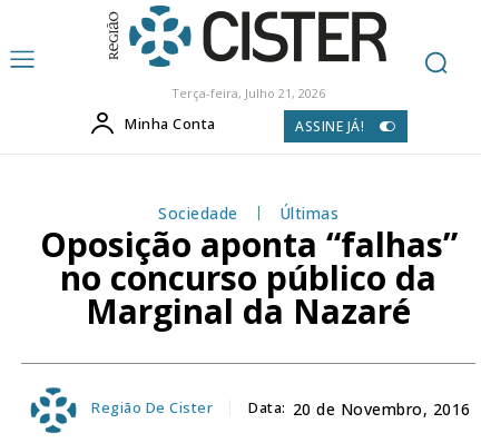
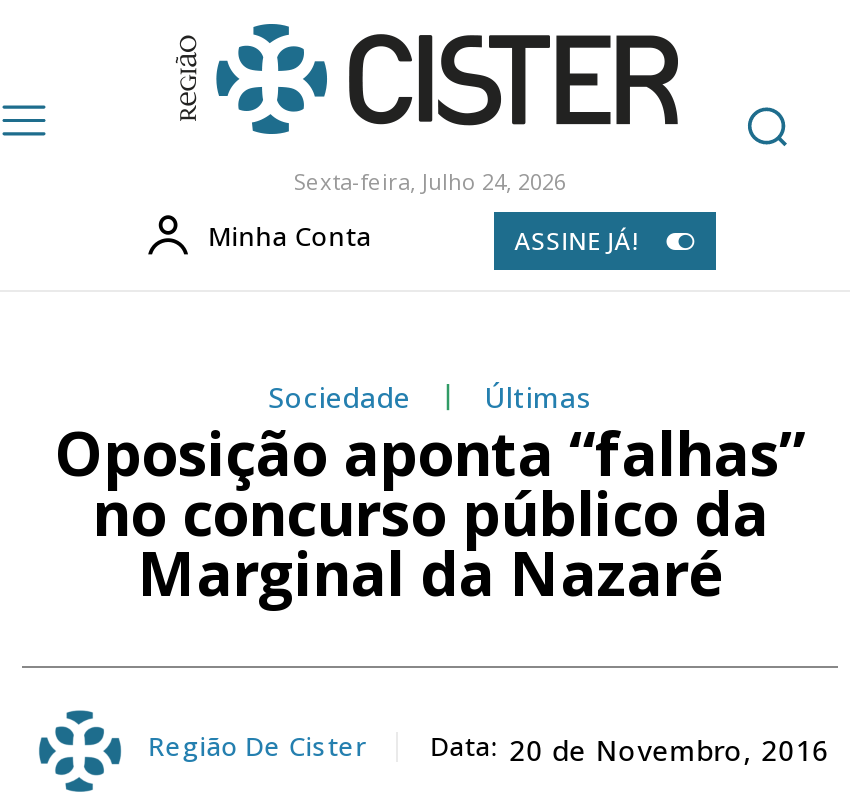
- Terça-feira, Julho 21, 2026
+ Sexta-feira, Julho 24, 2026
